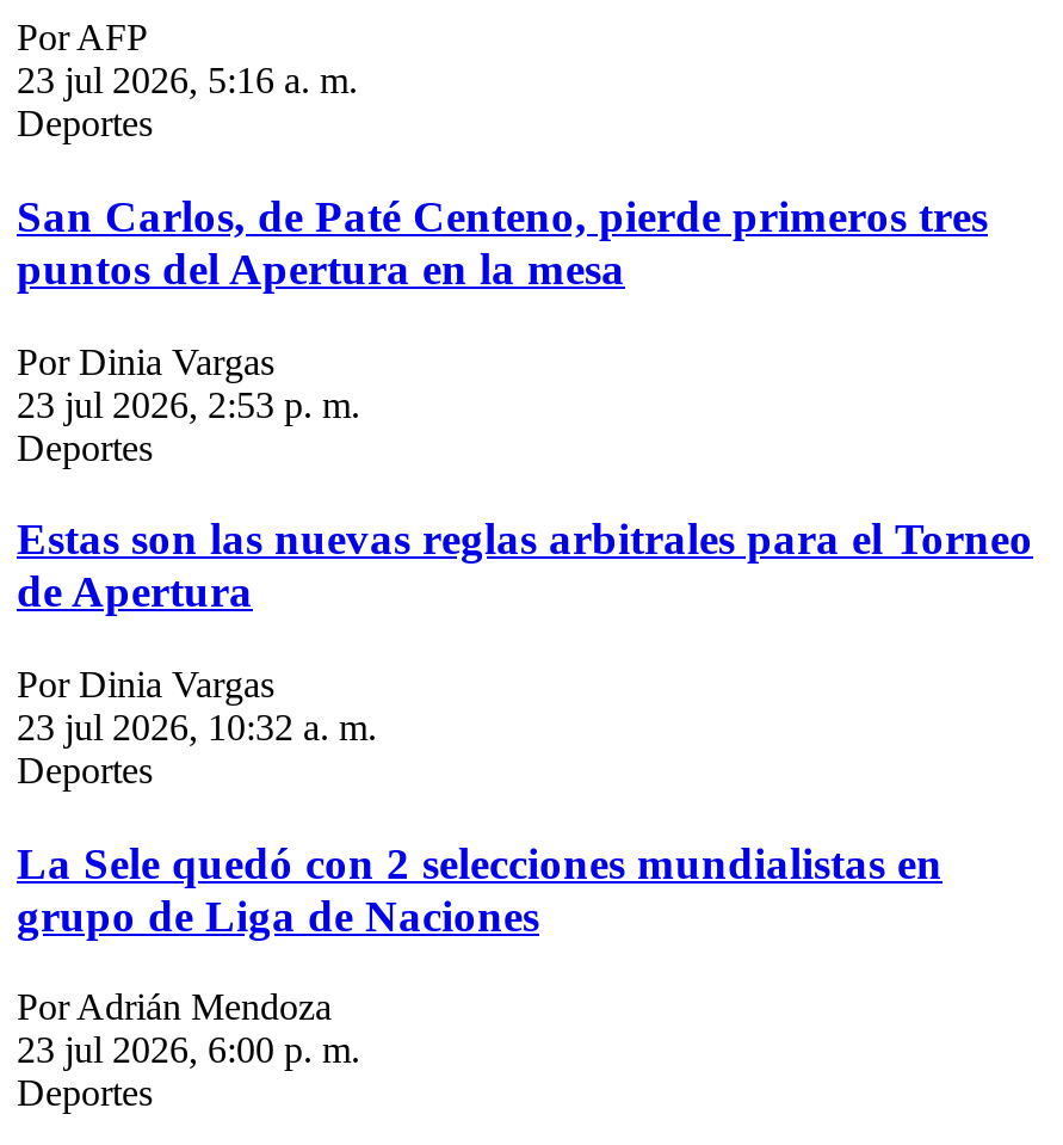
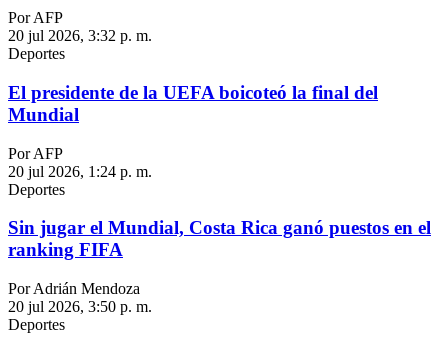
- 23 jul 2026, 5:16 a. m.
+ 20 jul 2026, 3:32 p. m.

- San Carlos, de Paté Centeno, pierde primeros tres
- puntos del Apertura en la mesa
+ El presidente de la UEFA boicoteó la final del
+ Mundial

- Por Dinia Vargas
- 23 jul 2026, 2:53 p. m.
+ Por AFP
+ 20 jul 2026, 1:24 p. m.

- Estas son las nuevas reglas arbitrales para el Torneo
- de Apertura
- Por Dinia Vargas
- 23 jul 2026, 10:32 a. m.
- Deportes
- La Sele quedó con 2 selecciones mundialistas en
- grupo de Liga de Naciones
+ Sin jugar el Mundial, Costa Rica ganó puestos en el
+ ranking FIFA

- 23 jul 2026, 6:00 p. m.
+ 20 jul 2026, 3:50 p. m.
